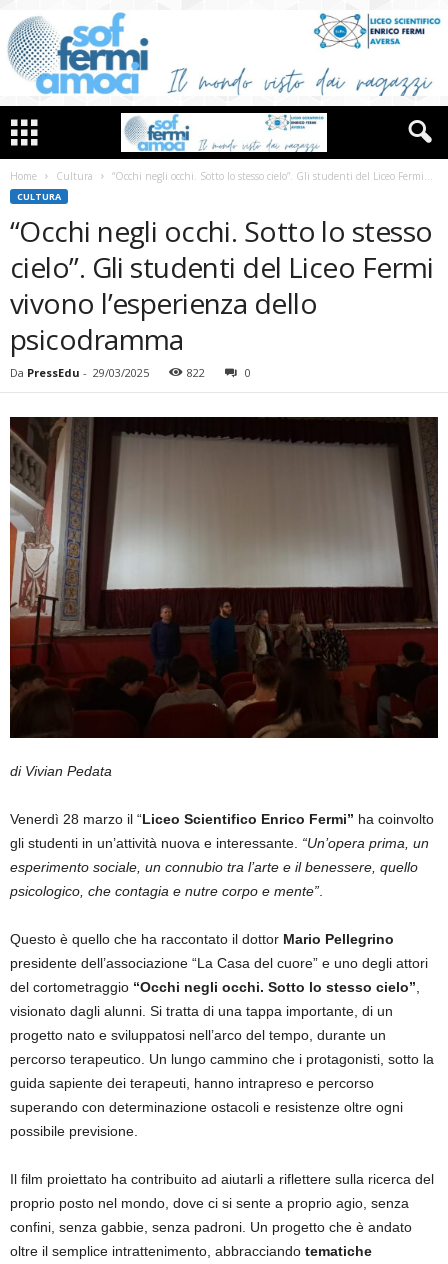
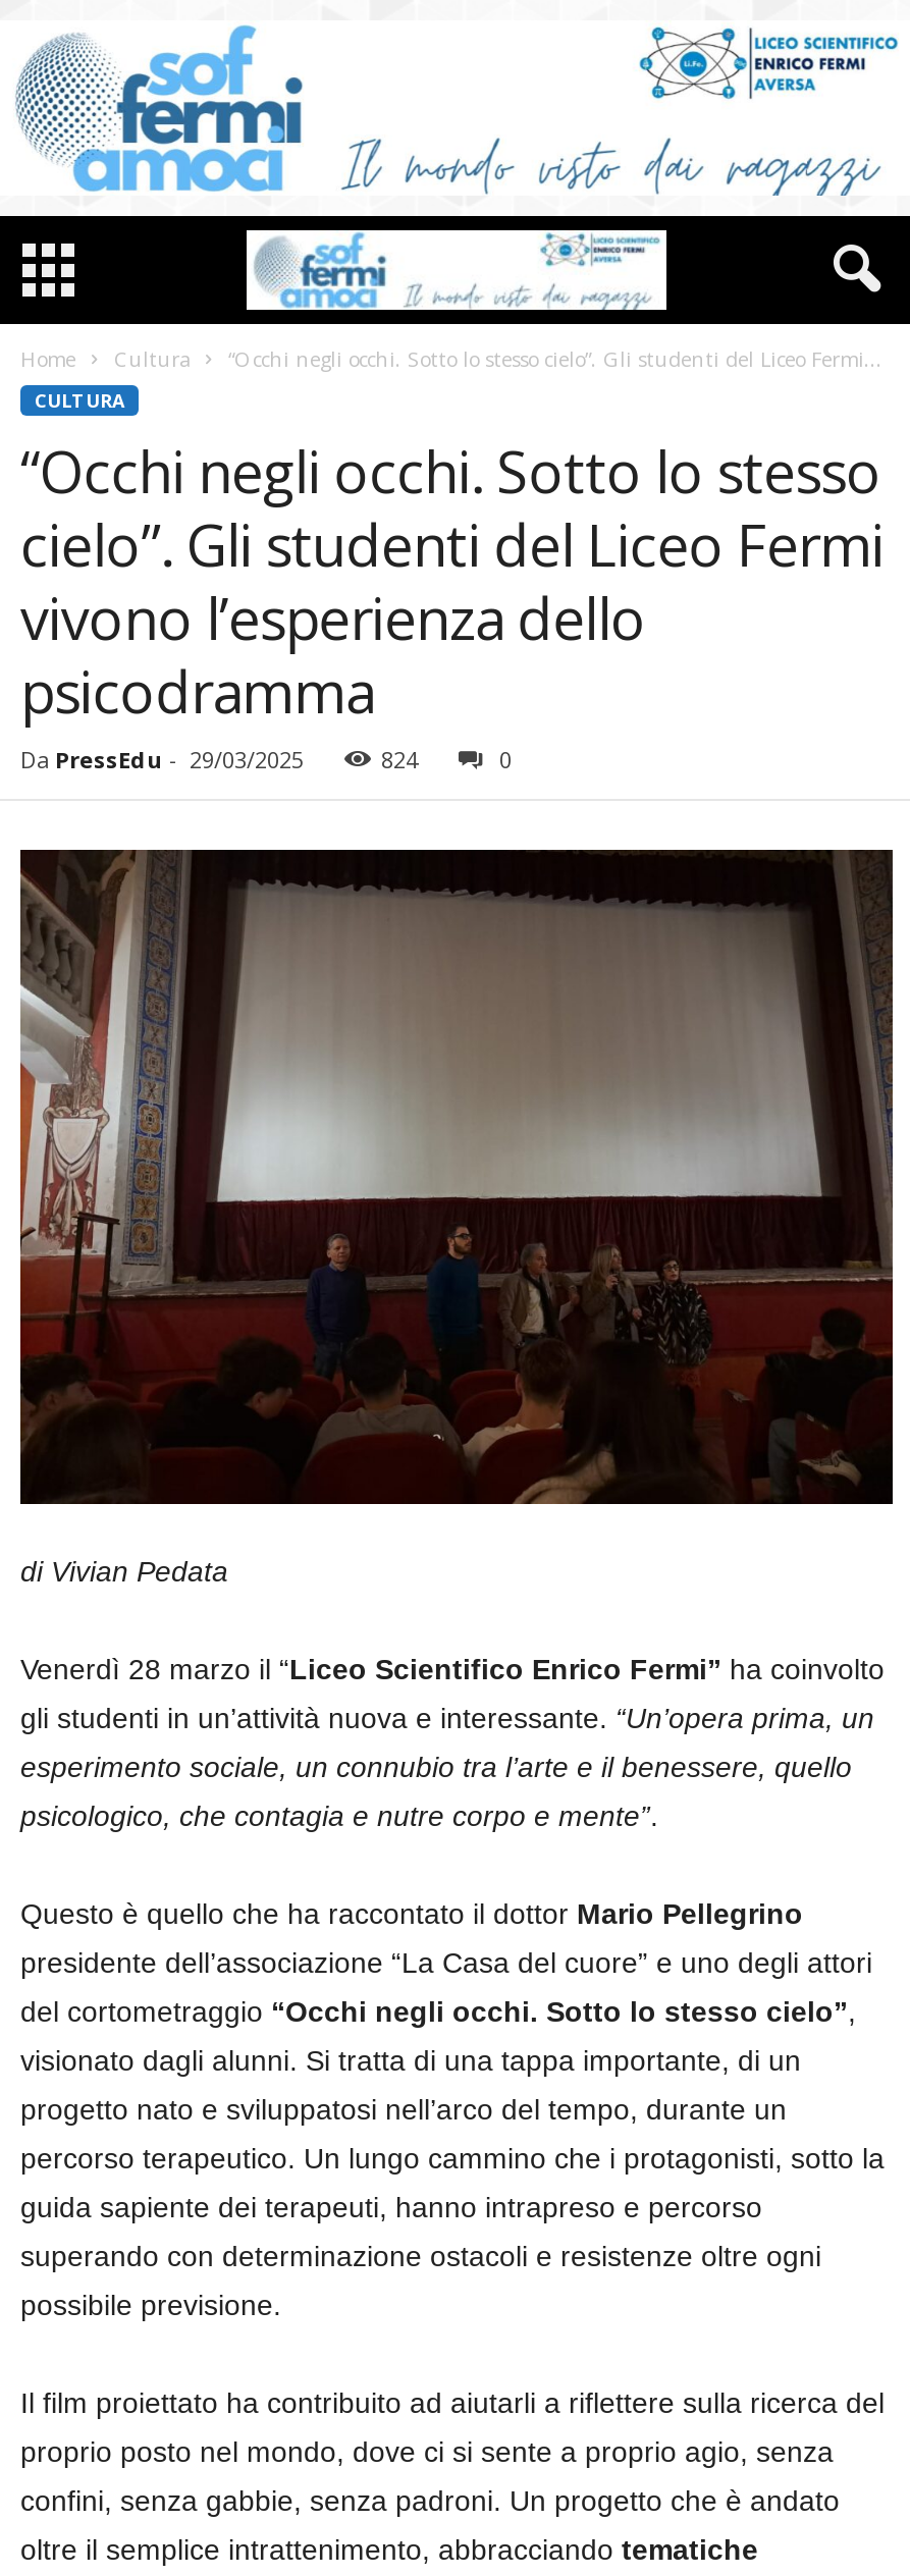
- 822
+ 824
